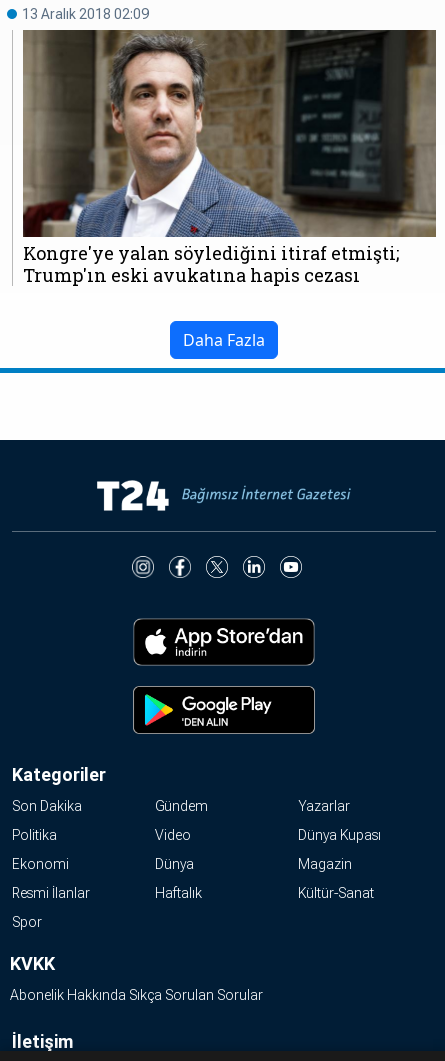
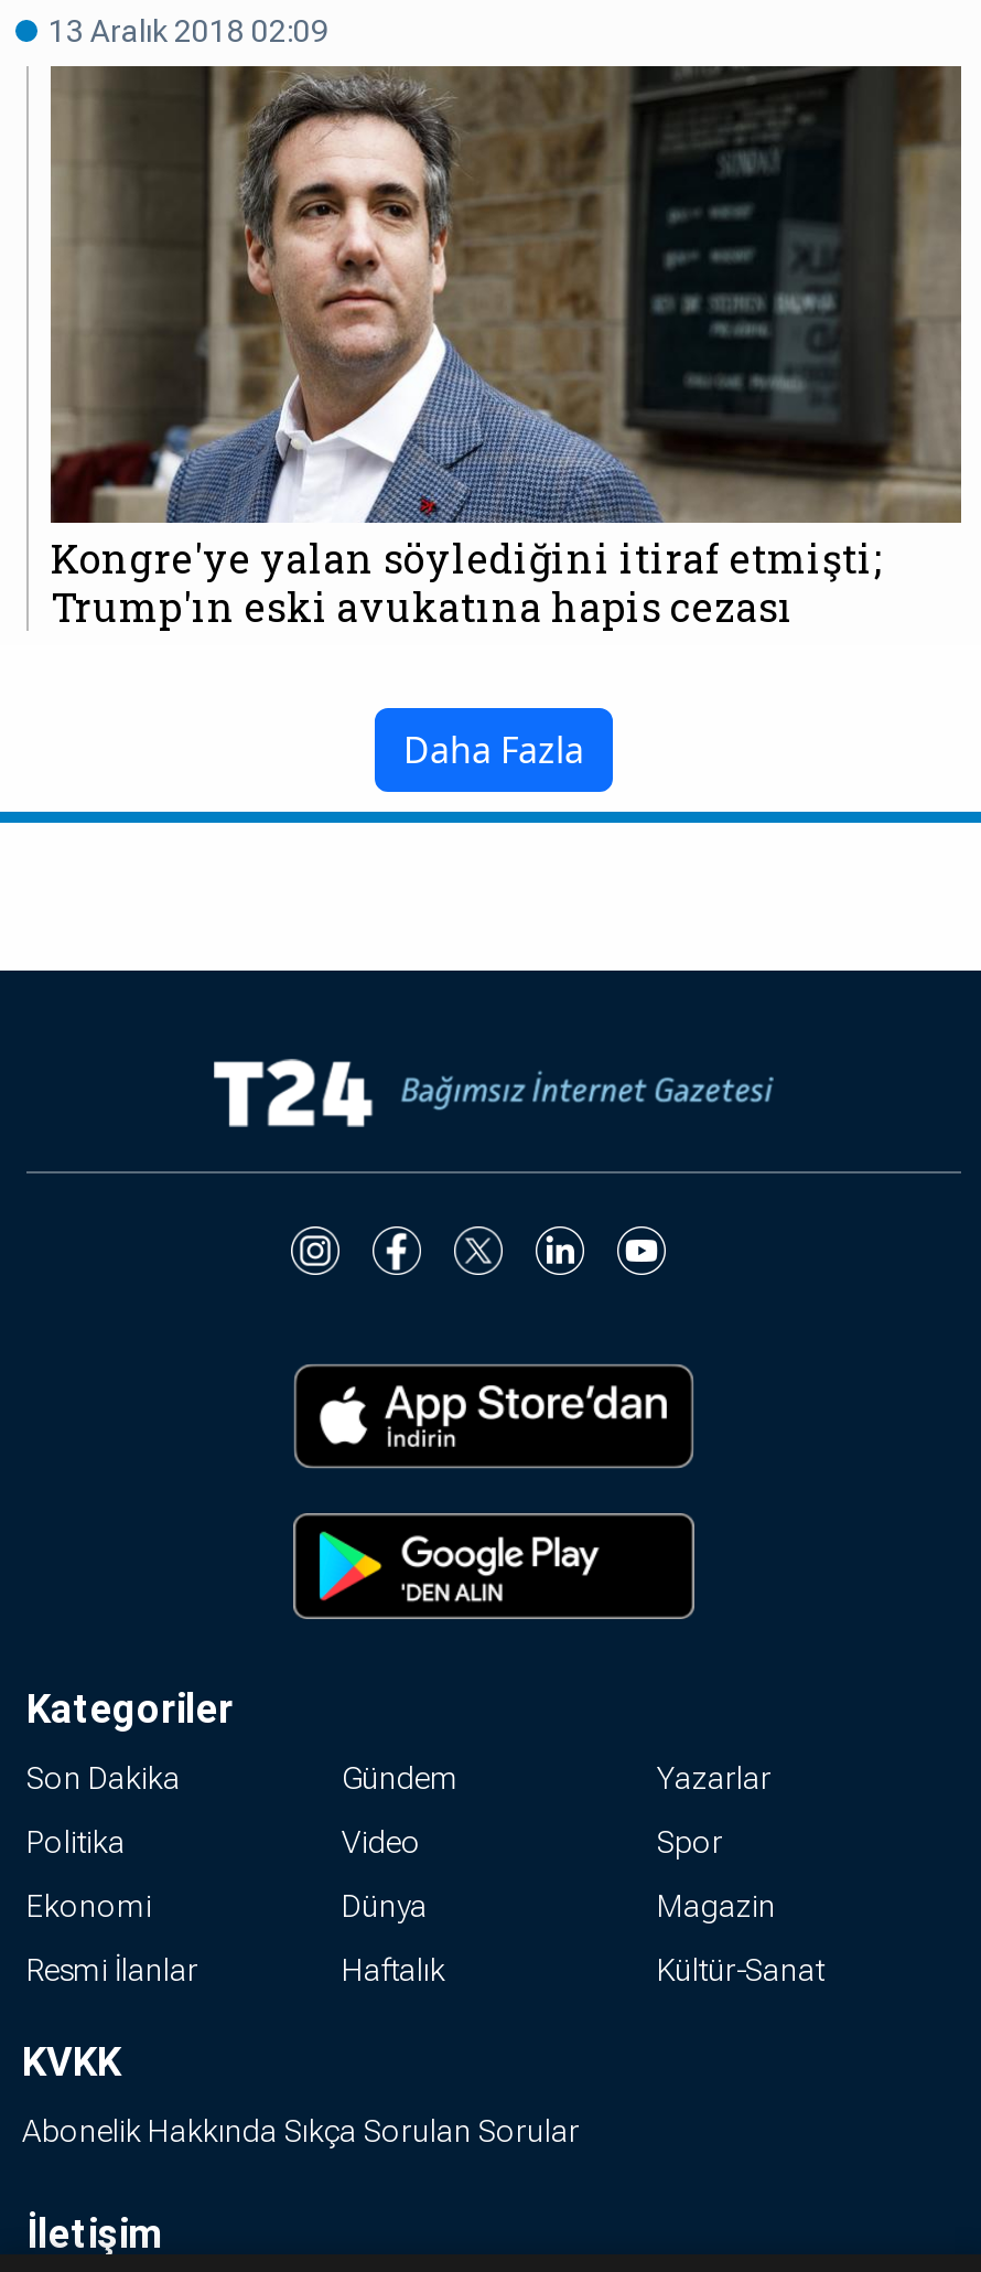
- Dünya Kupası

moved up: Spor
